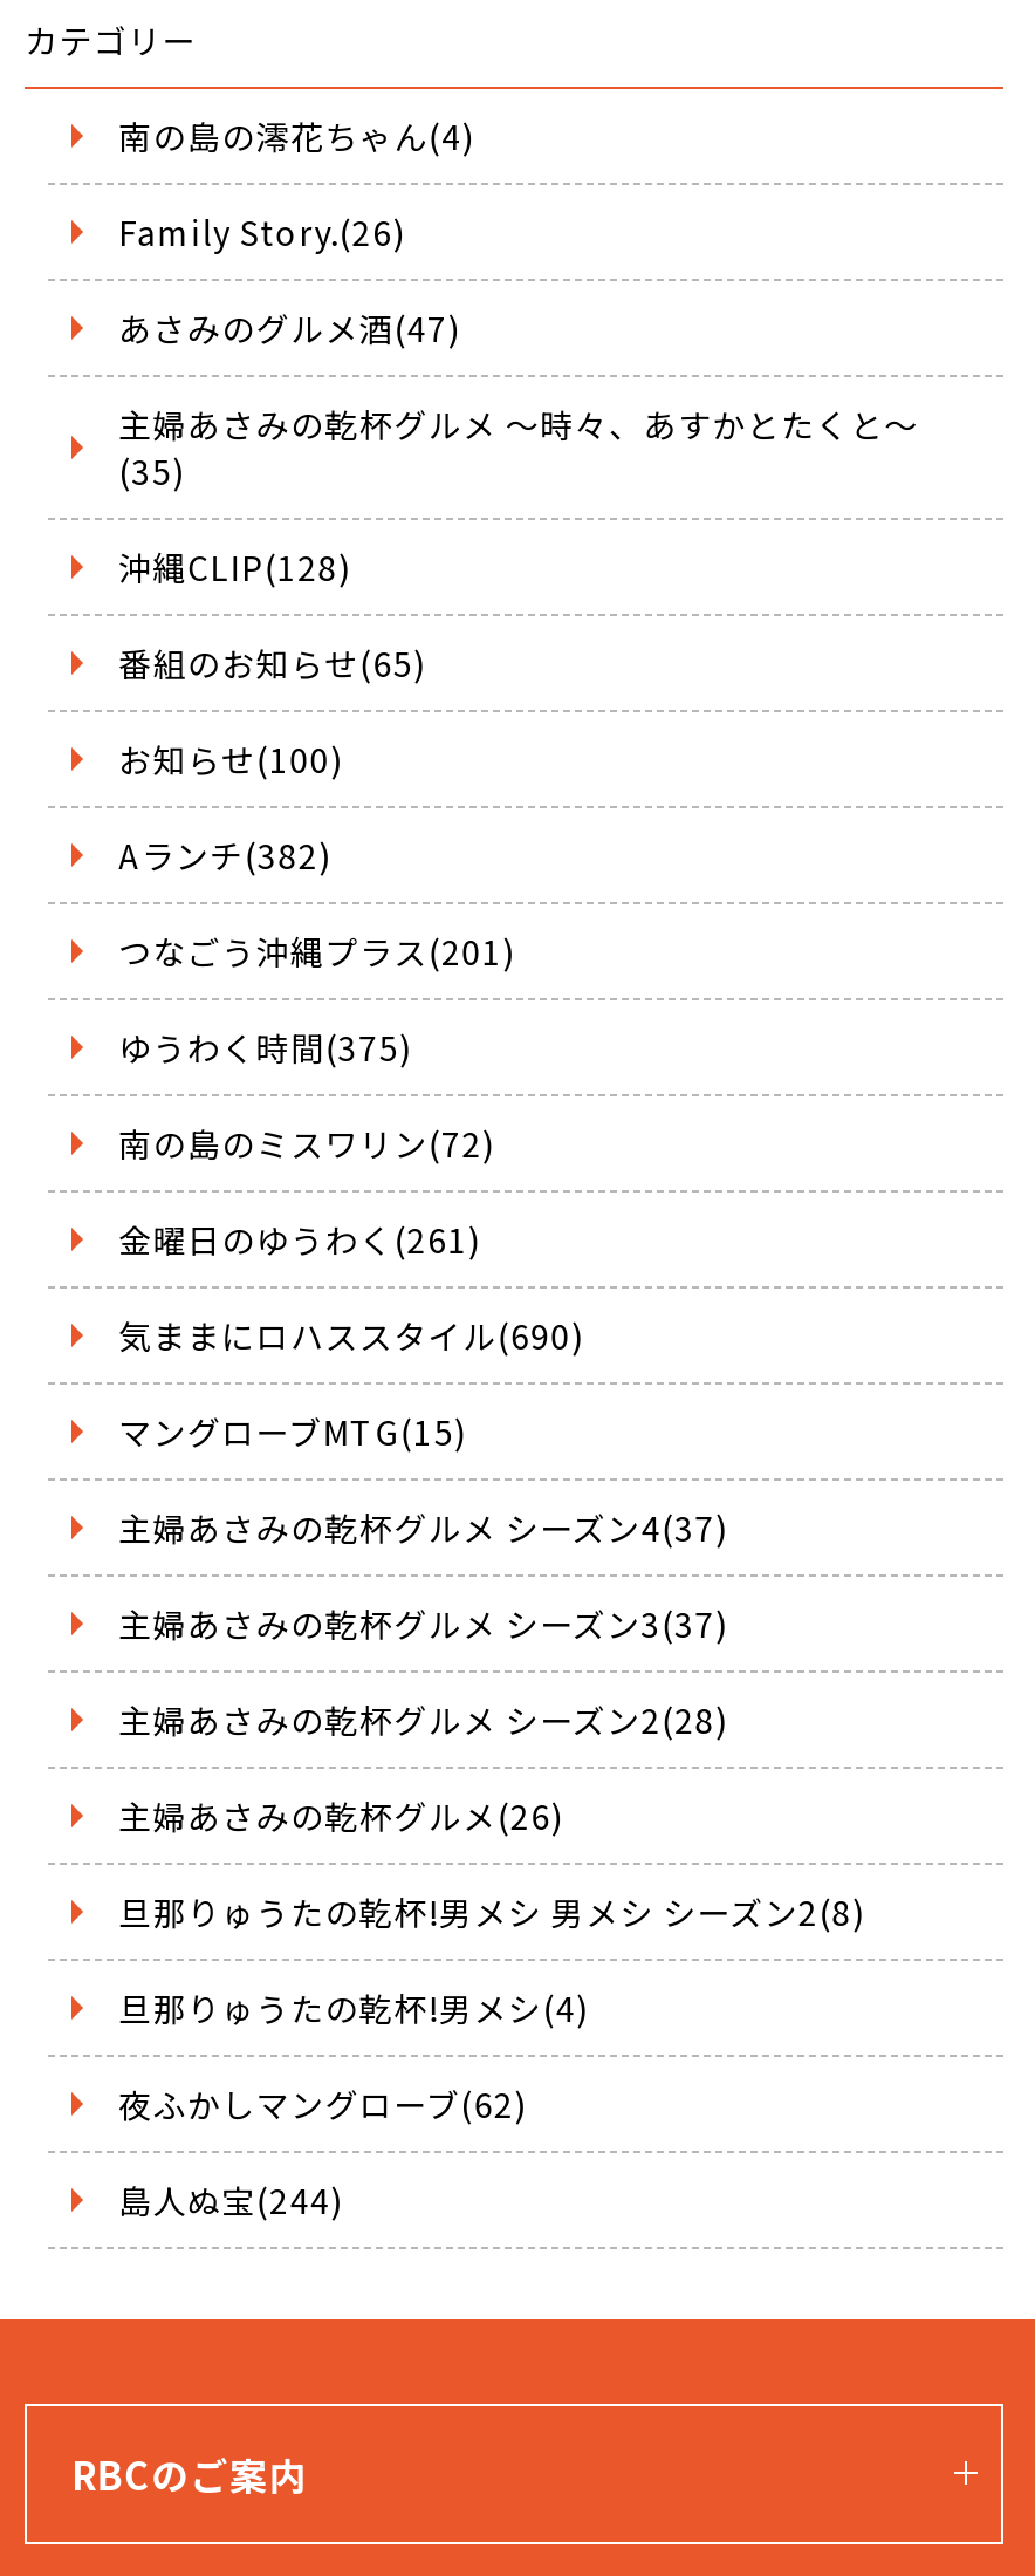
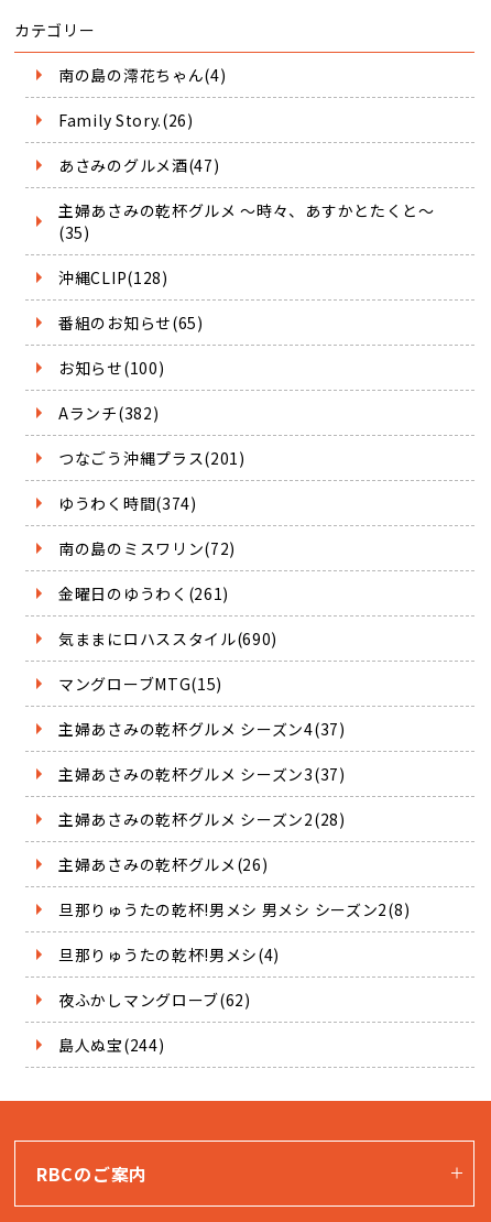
- ゆうわく時間(375)
+ ゆうわく時間(374)
